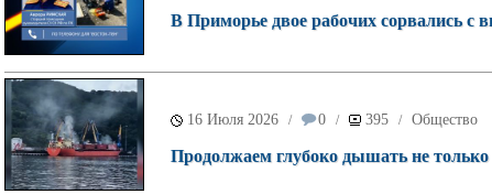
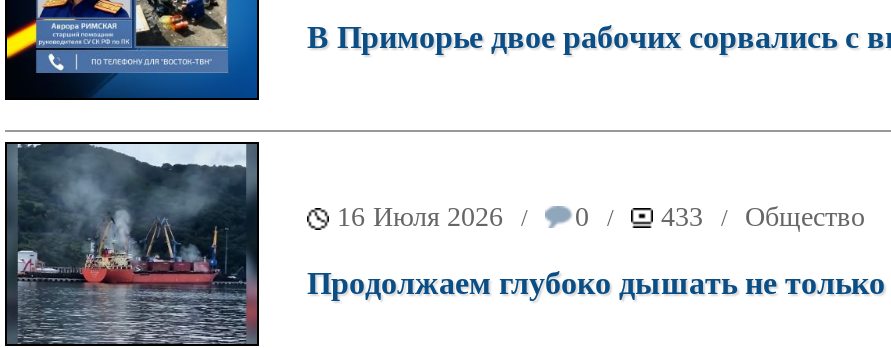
- 16 Июля 2026 / 0 / 395 / Общество
+ 16 Июля 2026 / 0 / 433 / Общество
